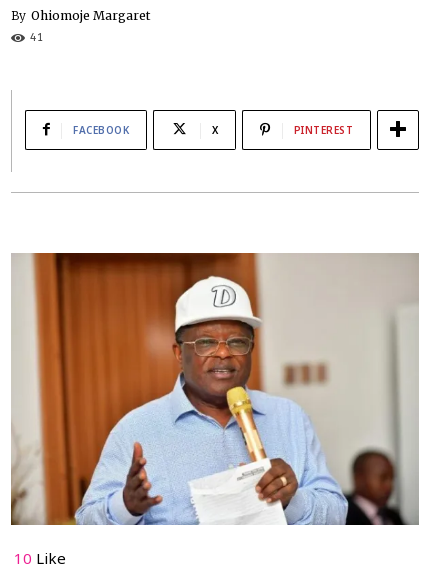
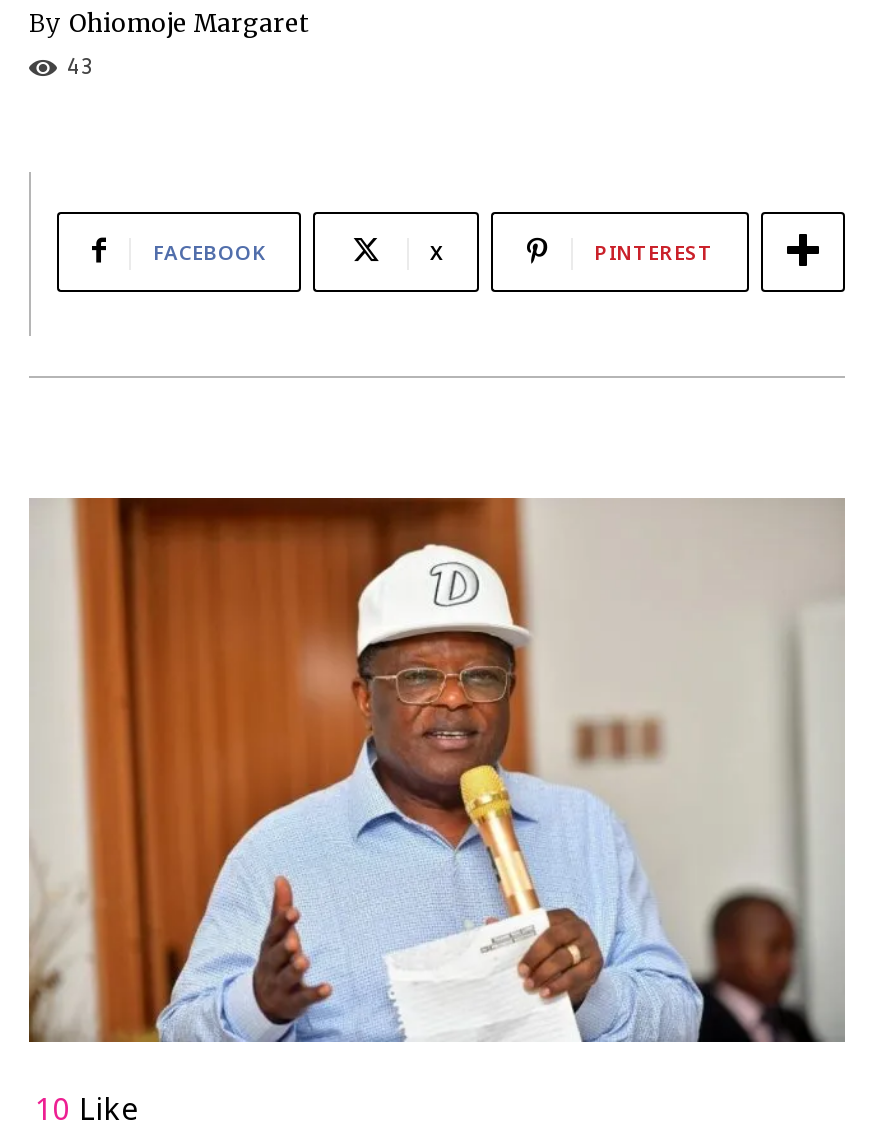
- 41
+ 43
